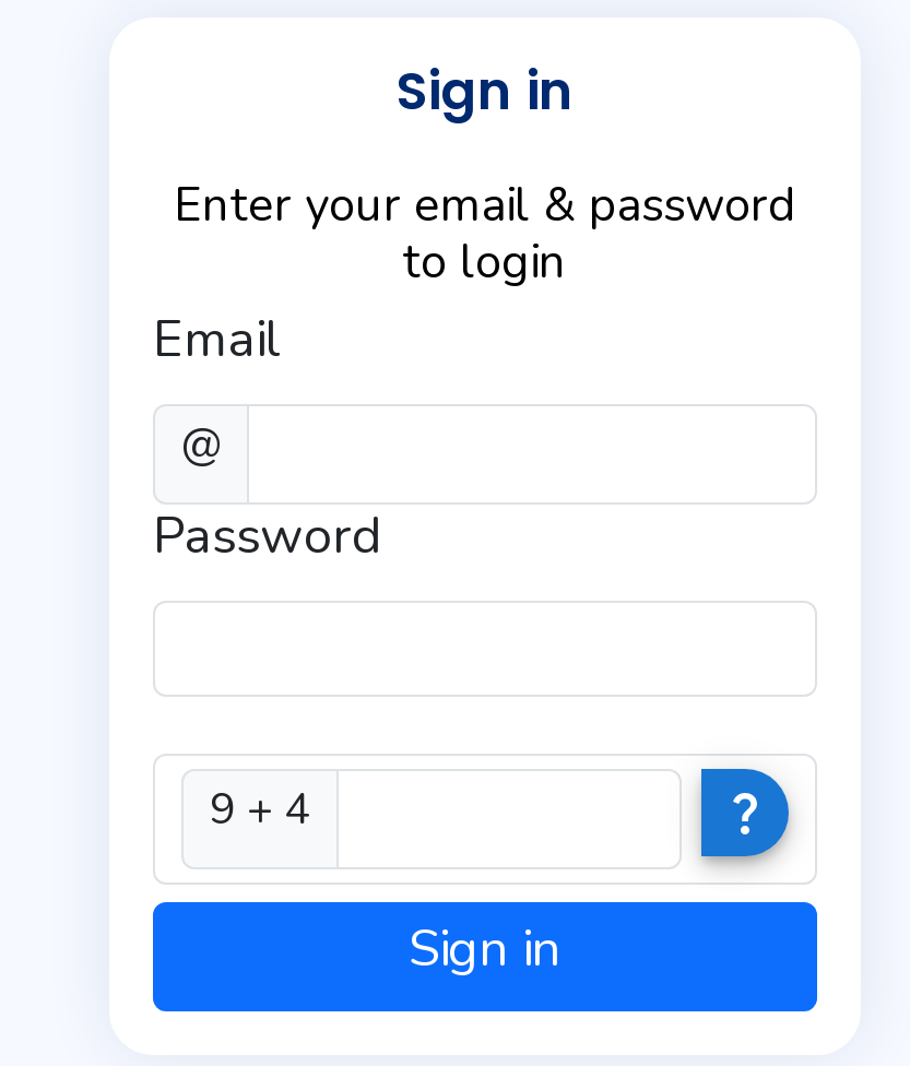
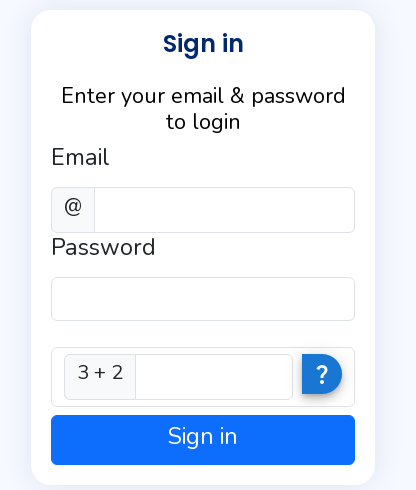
- 9 + 4
+ 3 + 2
